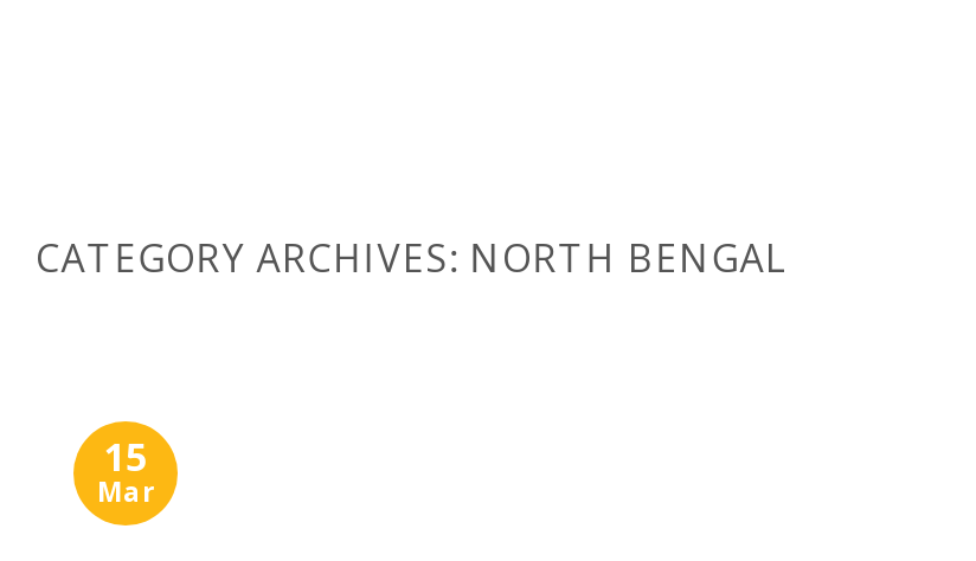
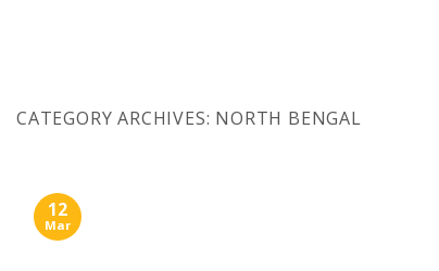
- 15
+ 12
